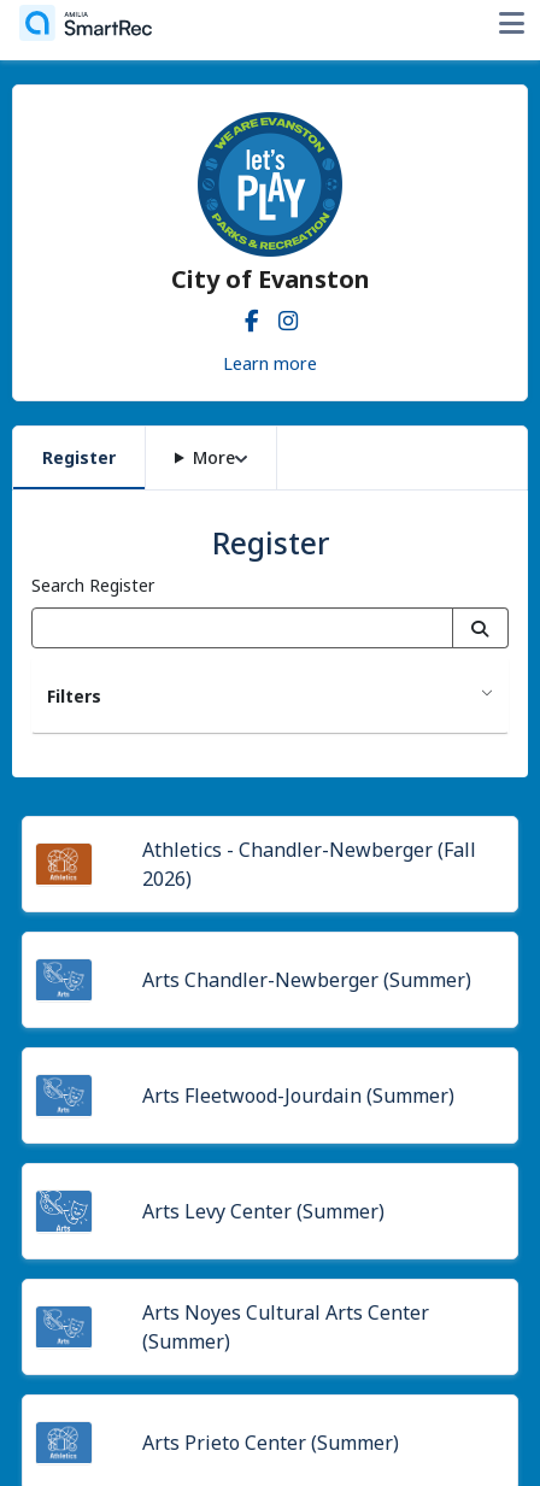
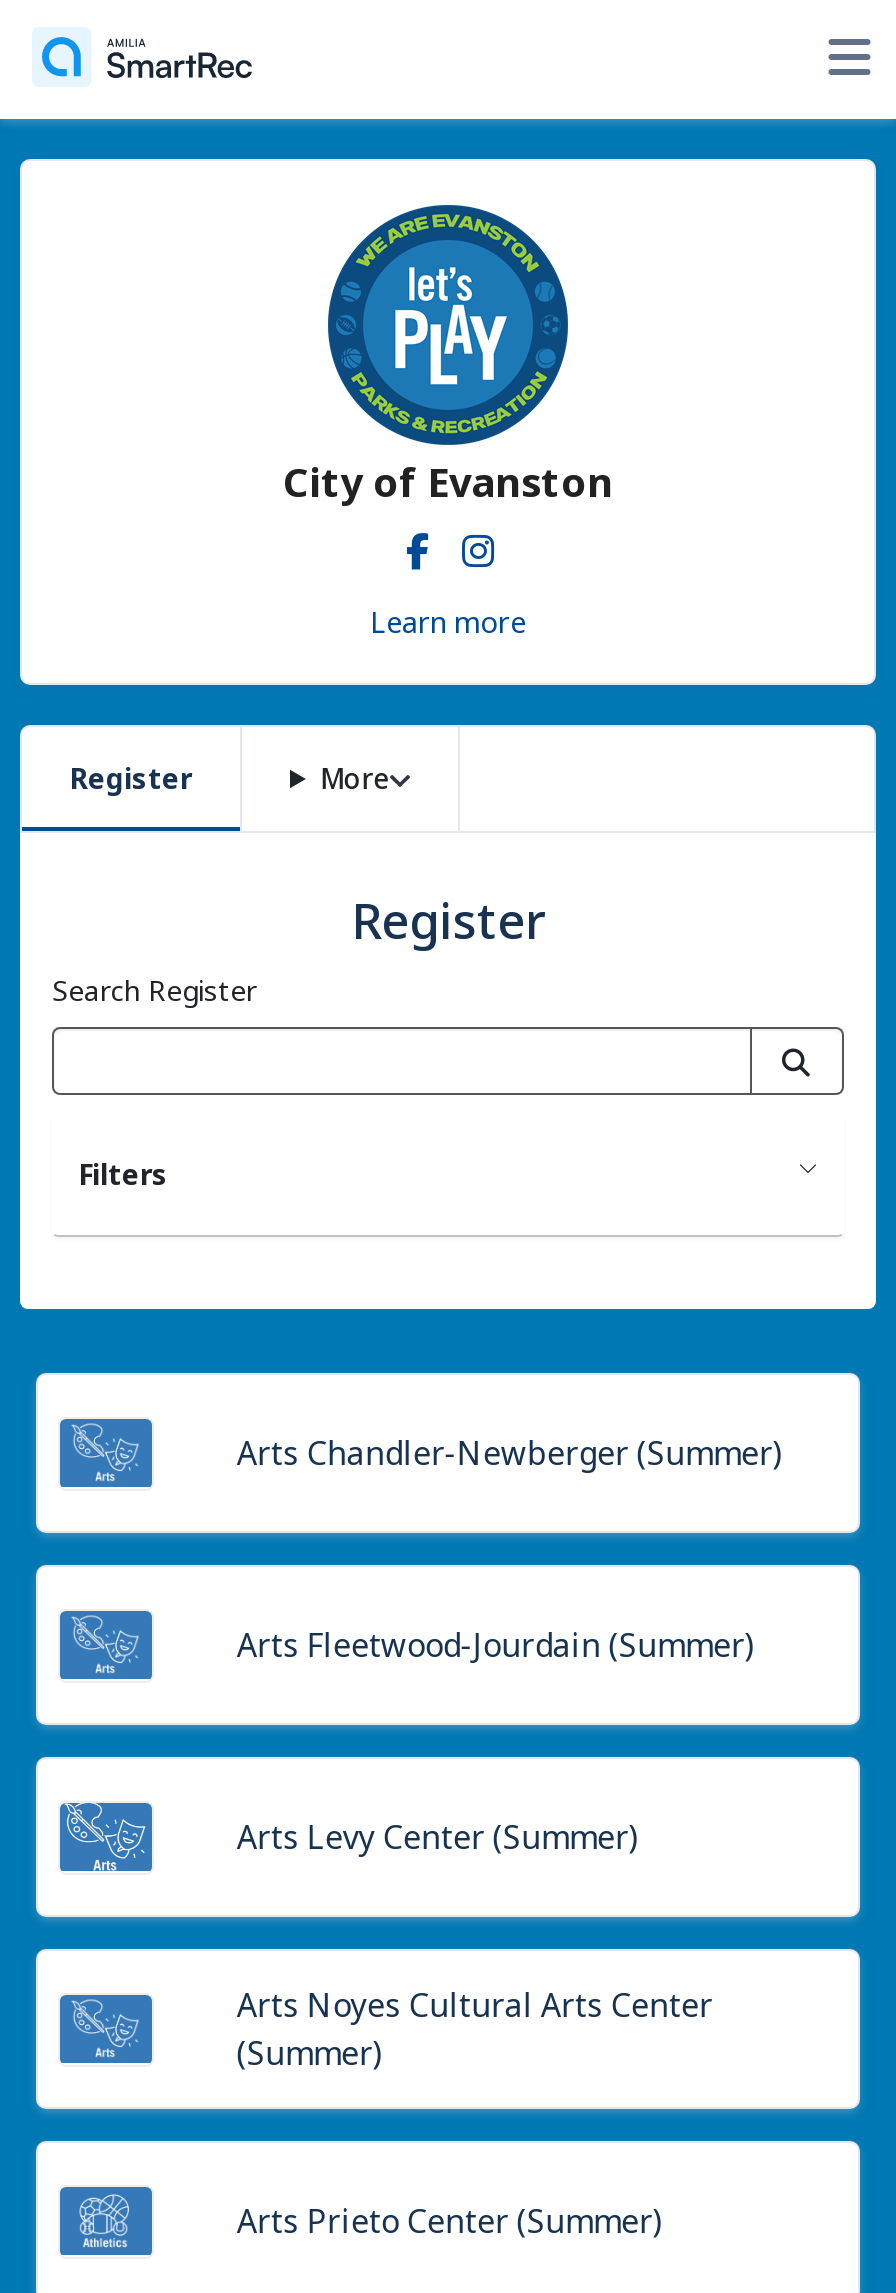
- [image]

- Athletics - Chandler-Newberger (Fall
- 2026)
